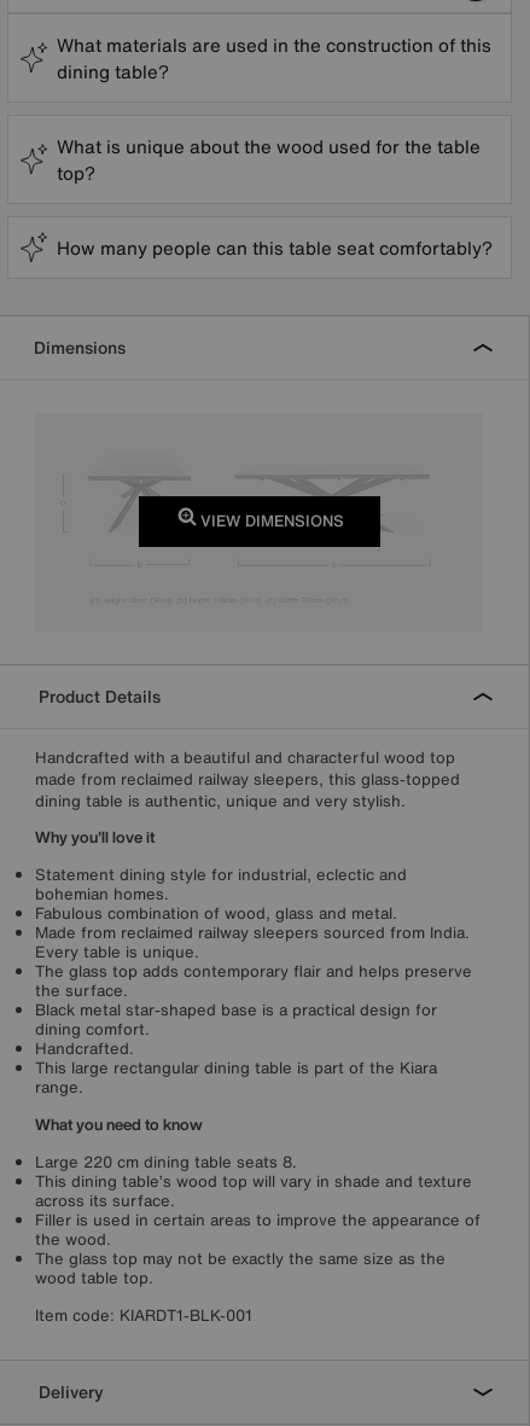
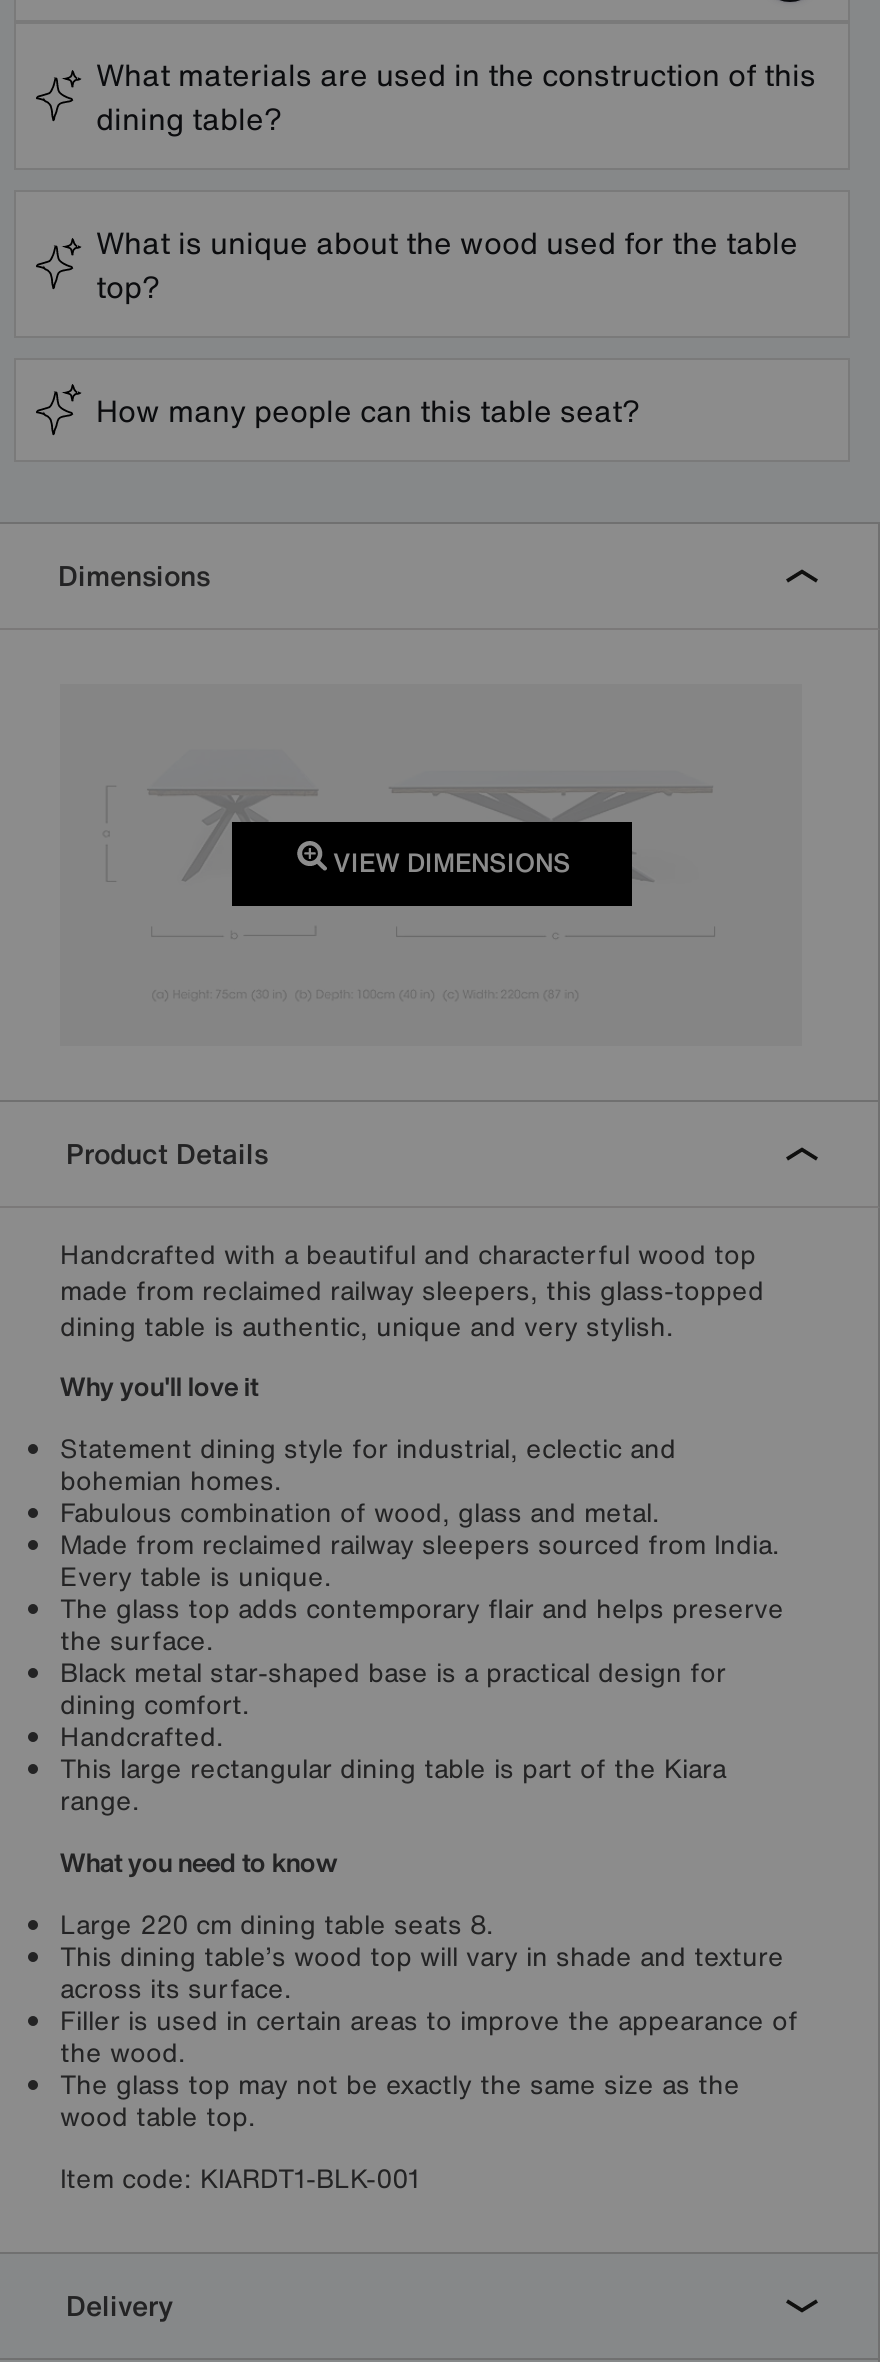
- How many people can this table seat comfortably?
+ How many people can this table seat?
